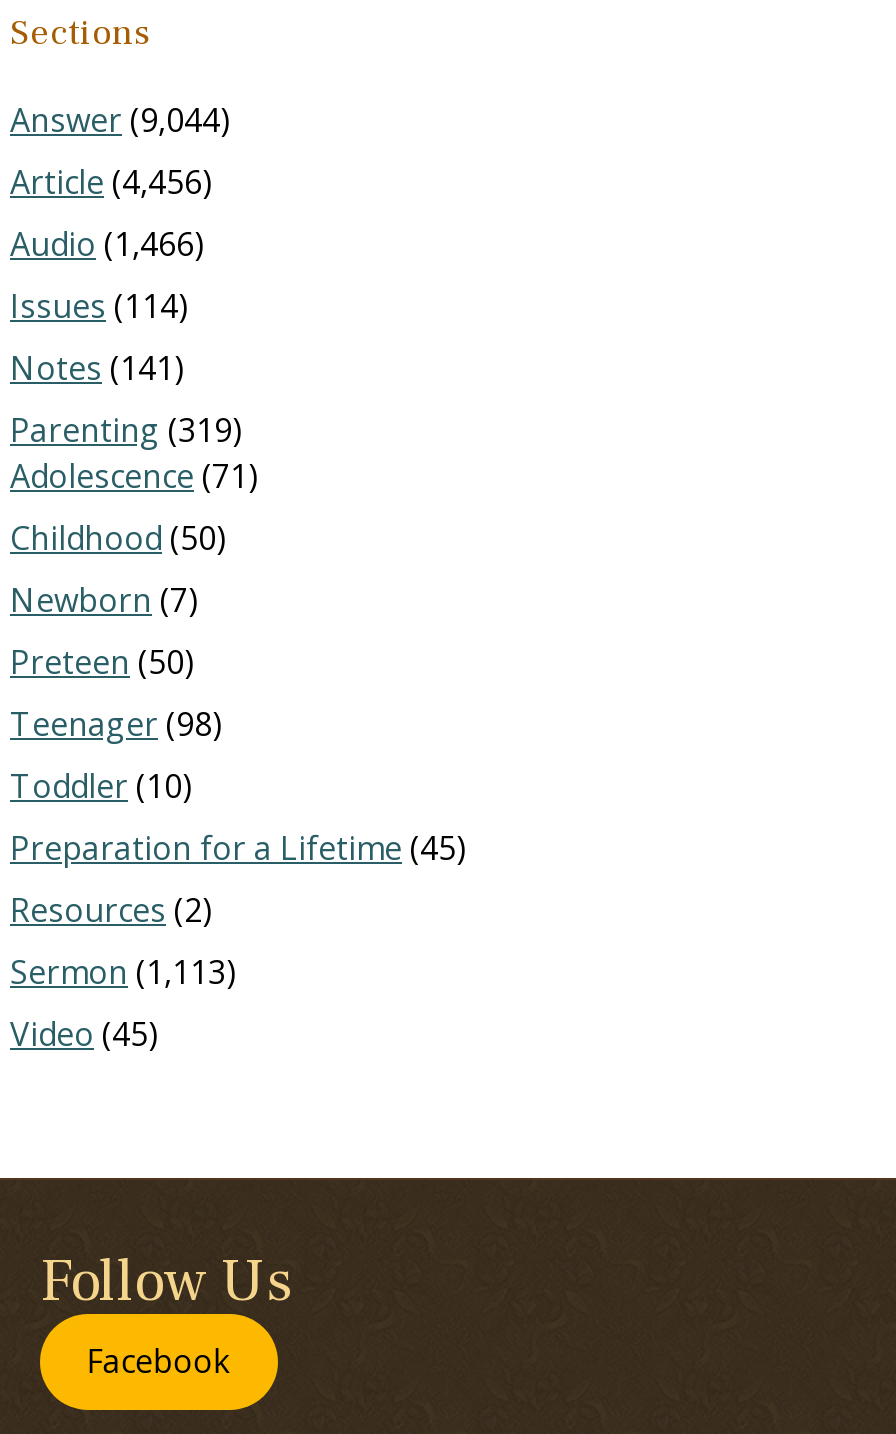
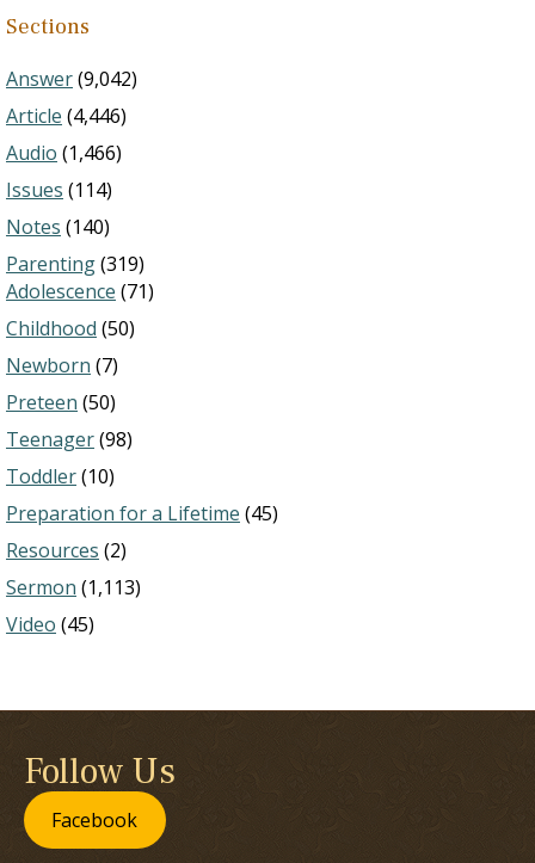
- Answer (9,044)
+ Answer (9,042)

- Article (4,456)
+ Article (4,446)

- Notes (141)
+ Notes (140)
